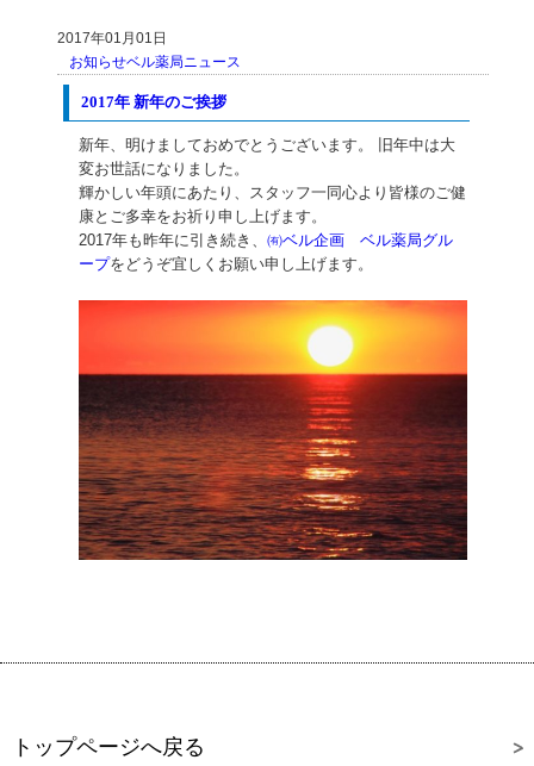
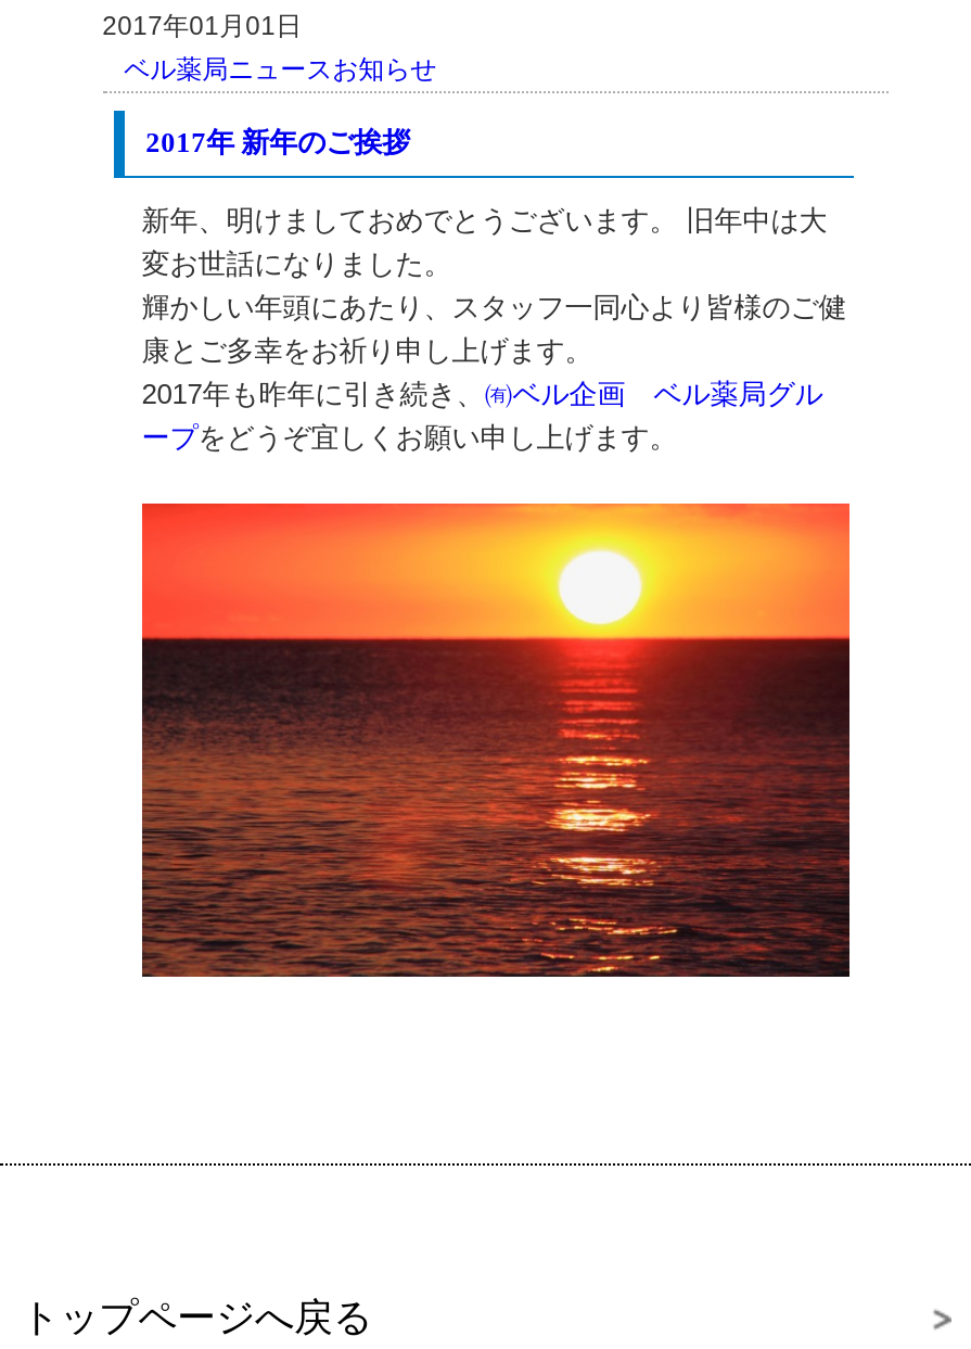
- お知らせベル薬局ニュース
+ ベル薬局ニュースお知らせ
